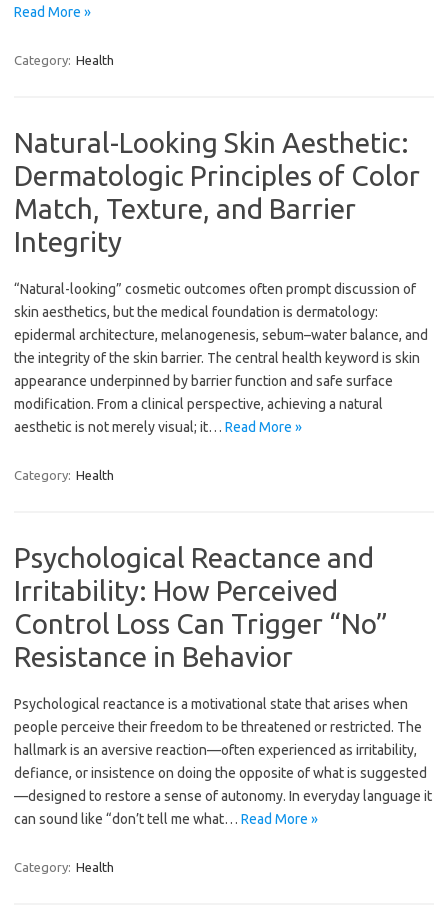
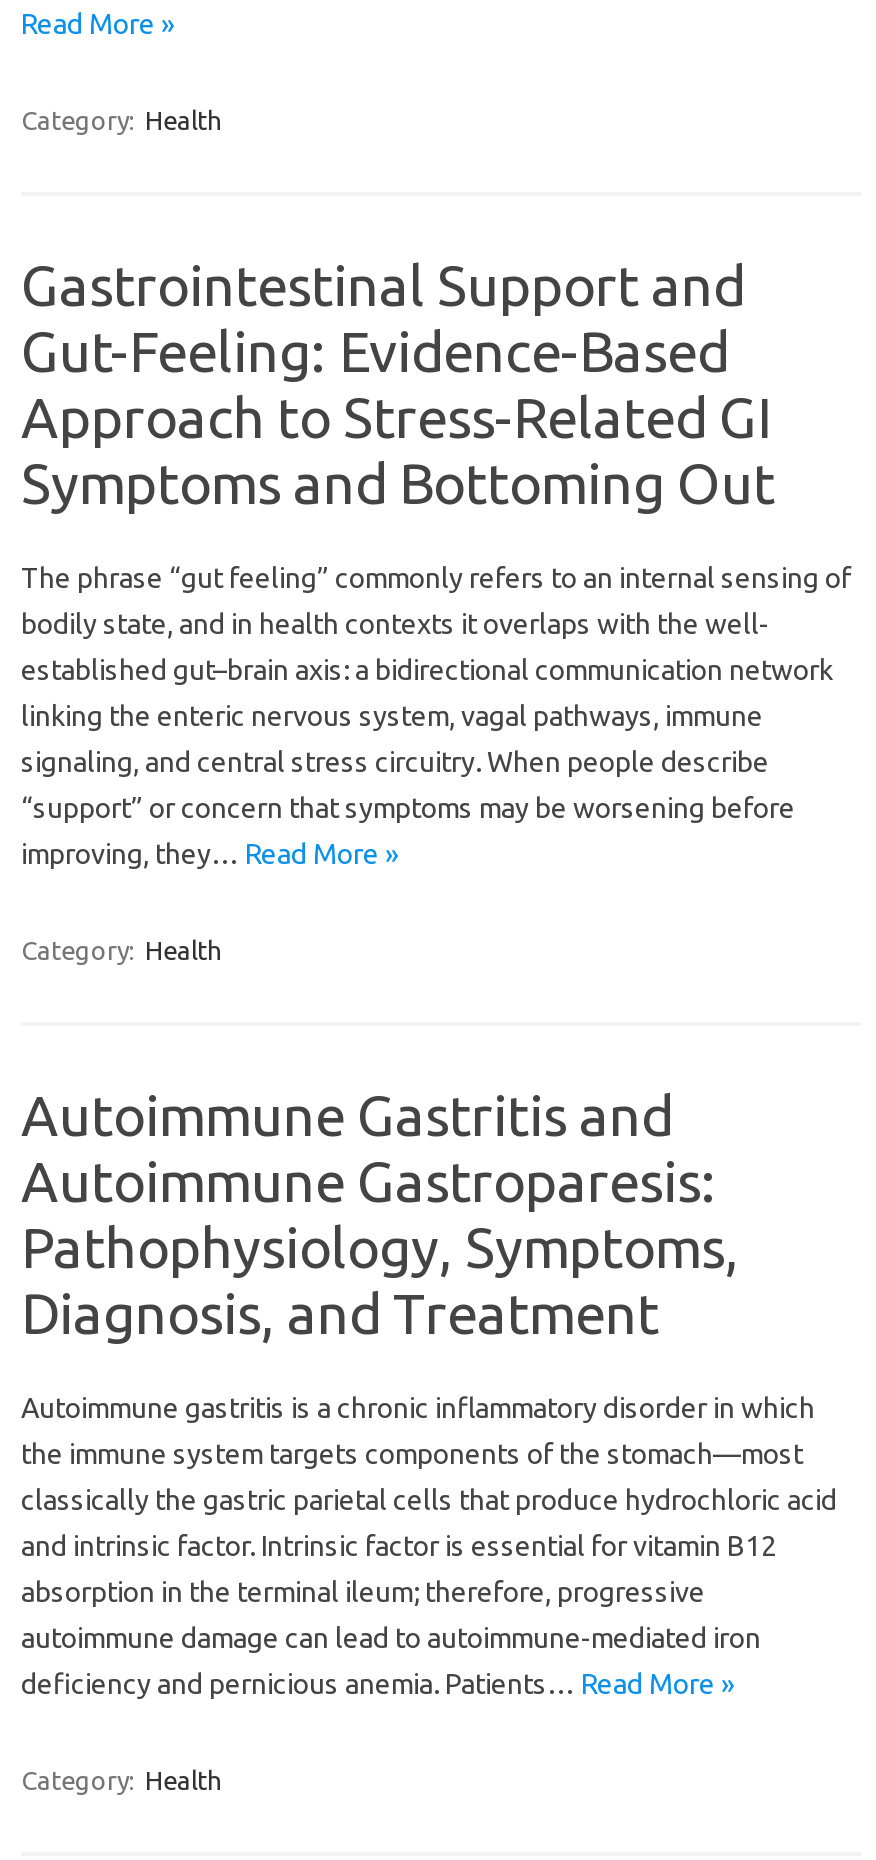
- Natural-Looking Skin Aesthetic:
- Dermatologic Principles of Color
- Match, Texture, and Barrier
- Integrity
+ Gastrointestinal Support and
+ Gut-Feeling: Evidence-Based
+ Approach to Stress-Related GI
+ Symptoms and Bottoming Out

- “Natural-looking” cosmetic outcomes often prompt discussion of
- skin aesthetics, but the medical foundation is dermatology:
- epidermal architecture, melanogenesis, sebum–water balance, and
- the integrity of the skin barrier. The central health keyword is skin
- appearance underpinned by barrier function and safe surface
- modification. From a clinical perspective, achieving a natural
- aesthetic is not merely visual; it… Read More »
+ The phrase “gut feeling” commonly refers to an internal sensing of
+ bodily state, and in health contexts it overlaps with the well-
+ established gut–brain axis: a bidirectional communication network
+ linking the enteric nervous system, vagal pathways, immune
+ signaling, and central stress circuitry. When people describe
+ “support” or concern that symptoms may be worsening before
+ improving, they… Read More »

- Psychological Reactance and
- Irritability: How Perceived
- Control Loss Can Trigger “No”
- Resistance in Behavior
+ Autoimmune Gastritis and
+ Autoimmune Gastroparesis:
+ Pathophysiology, Symptoms,
+ Diagnosis, and Treatment

- Psychological reactance is a motivational state that arises when
- people perceive their freedom to be threatened or restricted. The
- hallmark is an aversive reaction—often experienced as irritability,
- defiance, or insistence on doing the opposite of what is suggested
- —designed to restore a sense of autonomy. In everyday language it
- can sound like “don’t tell me what… Read More »
+ Autoimmune gastritis is a chronic inflammatory disorder in which
+ the immune system targets components of the stomach—most
+ classically the gastric parietal cells that produce hydrochloric acid
+ and intrinsic factor. Intrinsic factor is essential for vitamin B12
+ absorption in the terminal ileum; therefore, progressive
+ autoimmune damage can lead to autoimmune-mediated iron
+ deficiency and pernicious anemia. Patients… Read More »
